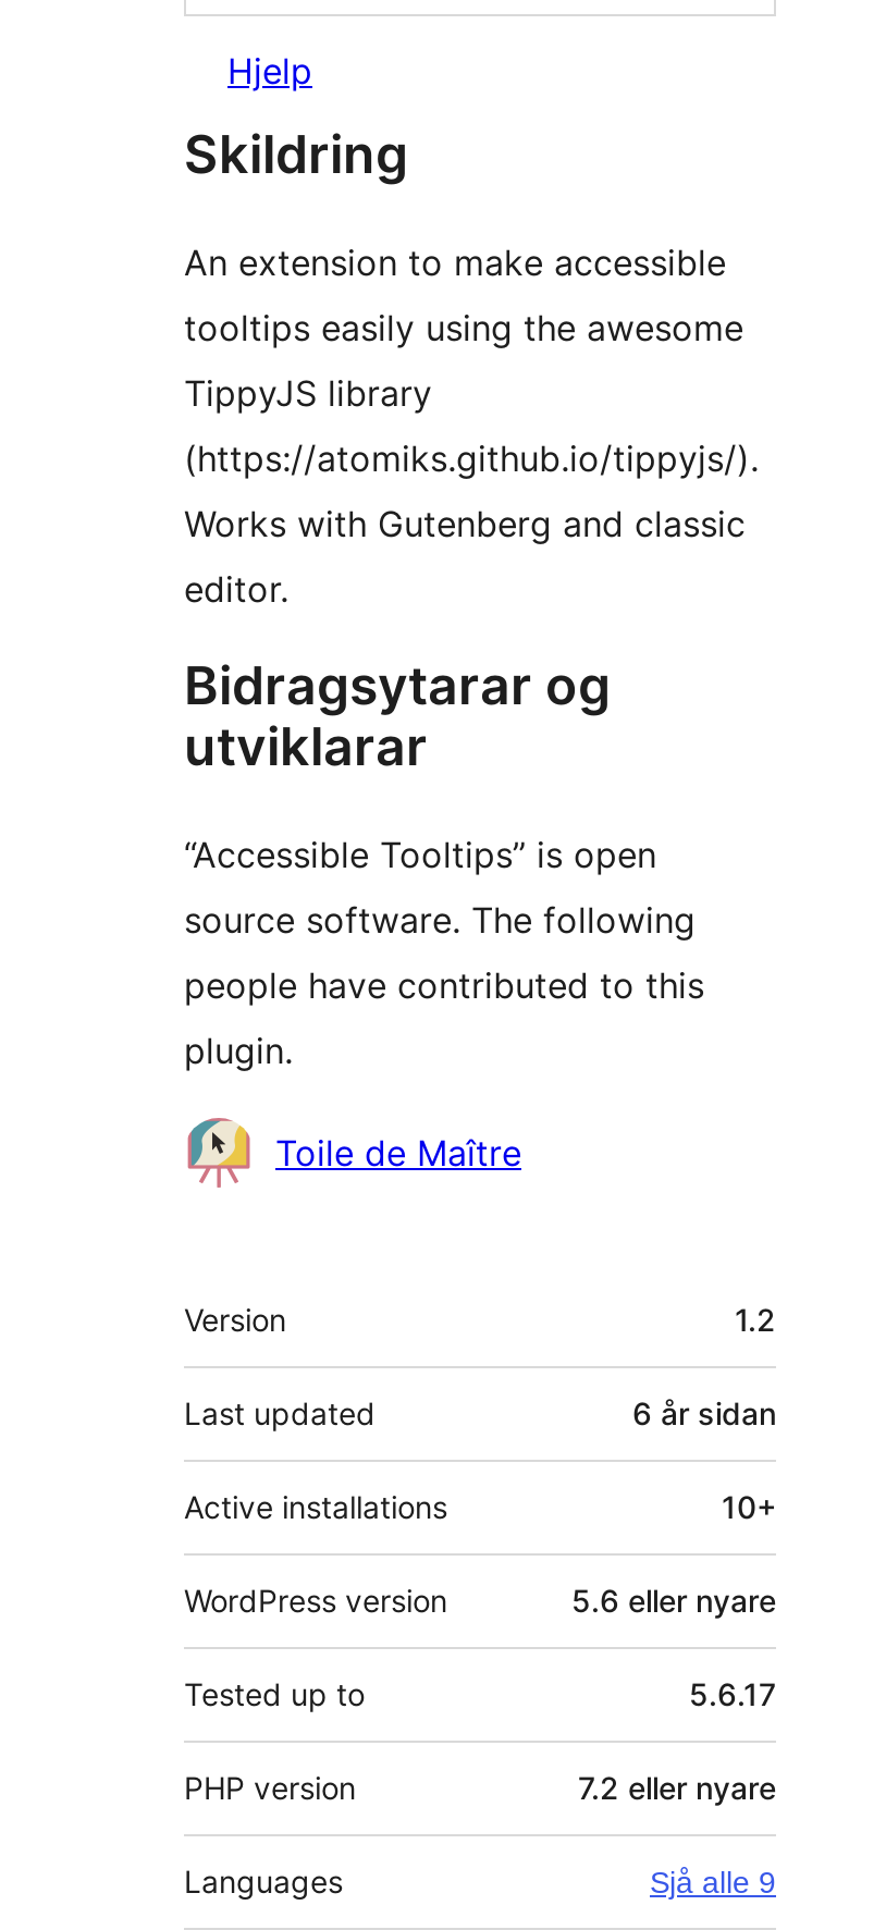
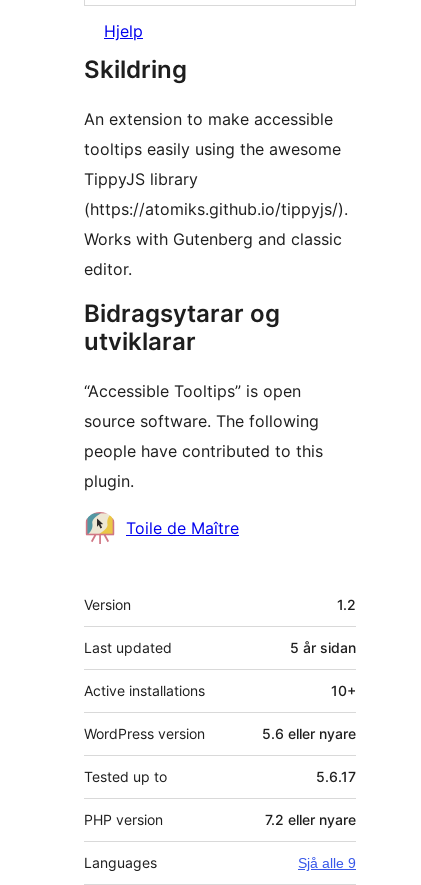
- 6 år sidan
+ 5 år sidan
